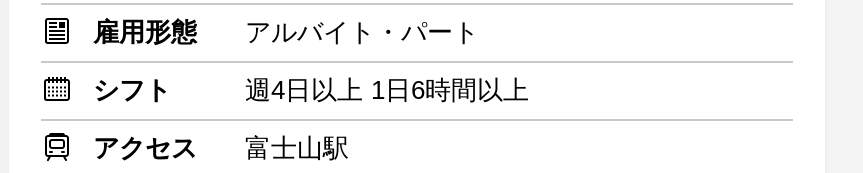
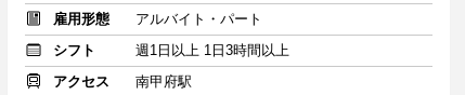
- 週4日以上 1日6時間以上
+ 週1日以上 1日3時間以上

- 富士山駅
+ 南甲府駅
